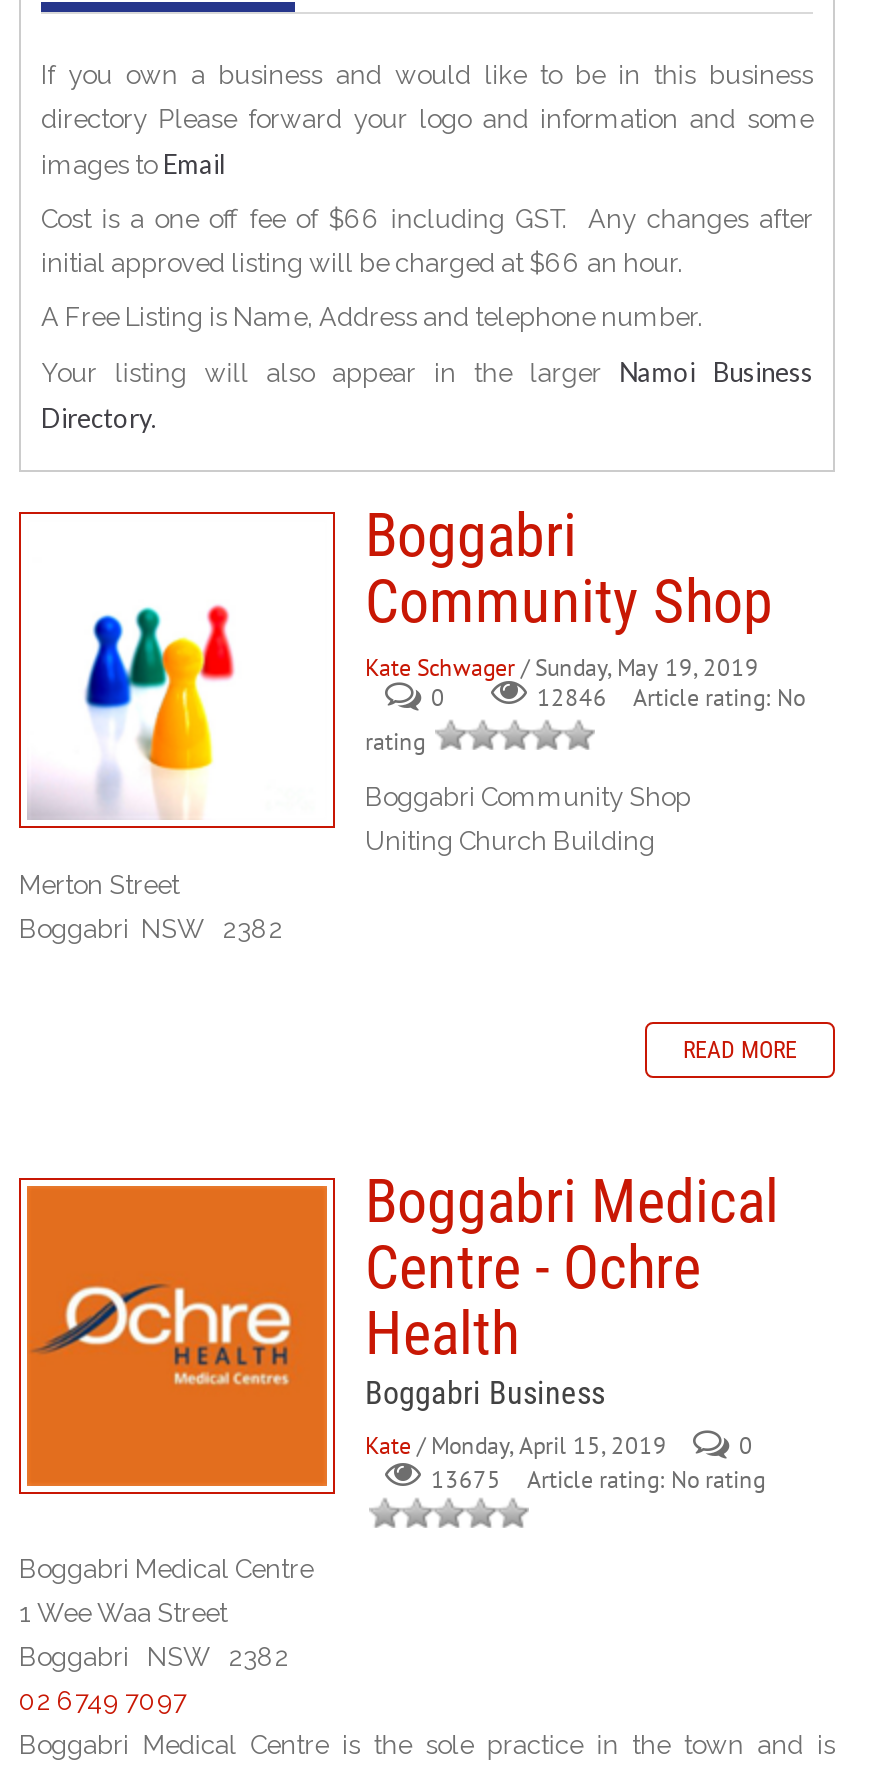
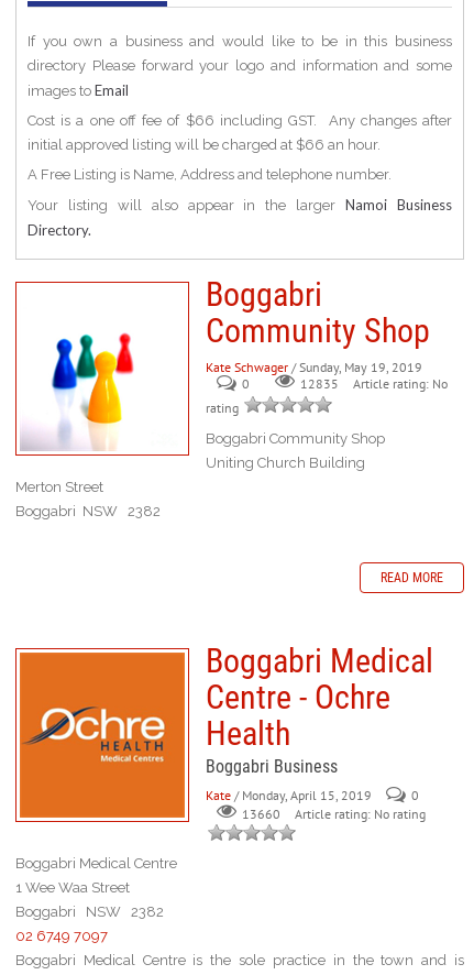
- 12846 Article rating: No
+ 12835 Article rating: No

- 13675 Article rating: No rating
+ 13660 Article rating: No rating
